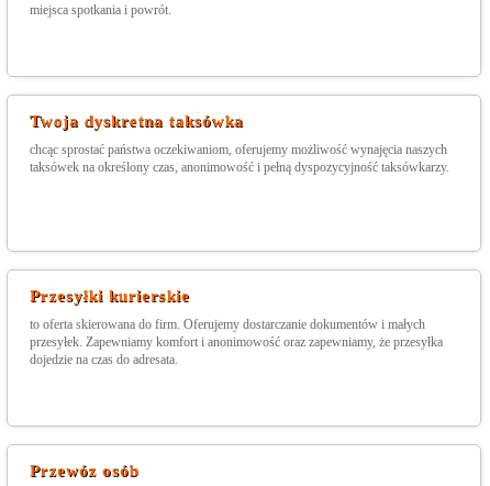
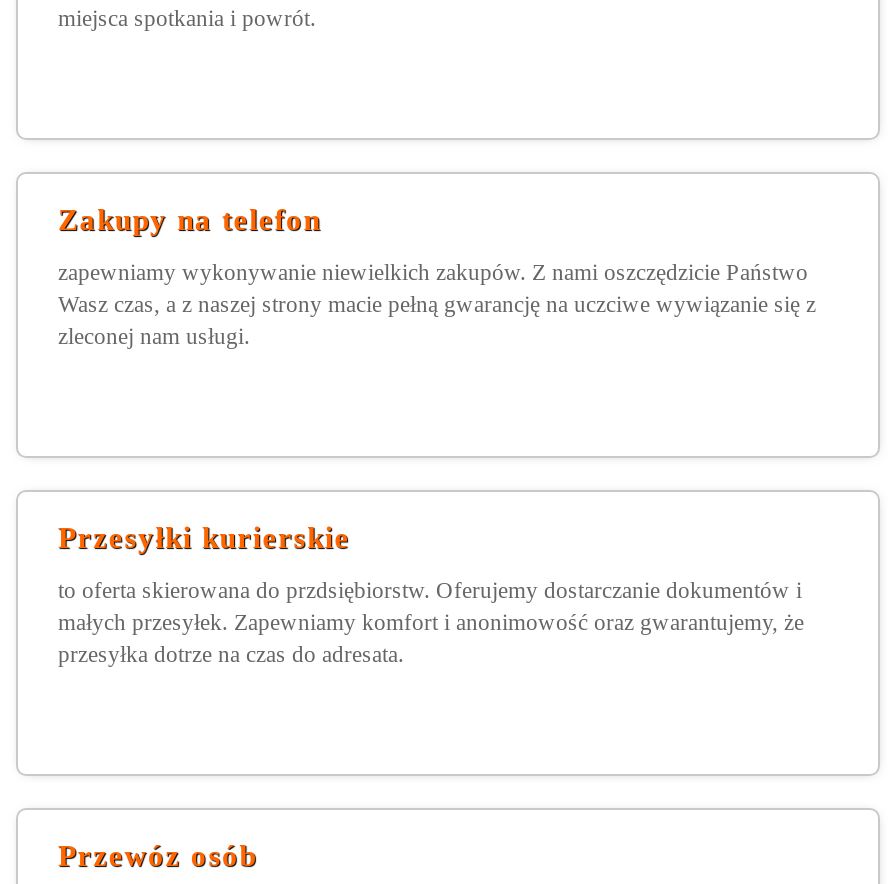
- Twoja dyskretna taksówka
+ Zakupy na telefon

- chcąc sprostać państwa oczekiwaniom, oferujemy możliwość wynajęcia naszych
- taksówek na określony czas, anonimowość i pełną dyspozycyjność taksówkarzy.
+ zapewniamy wykonywanie niewielkich zakupów. Z nami oszczędzicie Państwo
+ Wasz czas, a z naszej strony macie pełną gwarancję na uczciwe wywiązanie się z
+ zleconej nam usługi.

- to oferta skierowana do firm. Oferujemy dostarczanie dokumentów i małych
- przesyłek. Zapewniamy komfort i anonimowość oraz zapewniamy, że przesyłka
- dojedzie na czas do adresata.
+ to oferta skierowana do przdsiębiorstw. Oferujemy dostarczanie dokumentów i
+ małych przesyłek. Zapewniamy komfort i anonimowość oraz gwarantujemy, że
+ przesyłka dotrze na czas do adresata.
